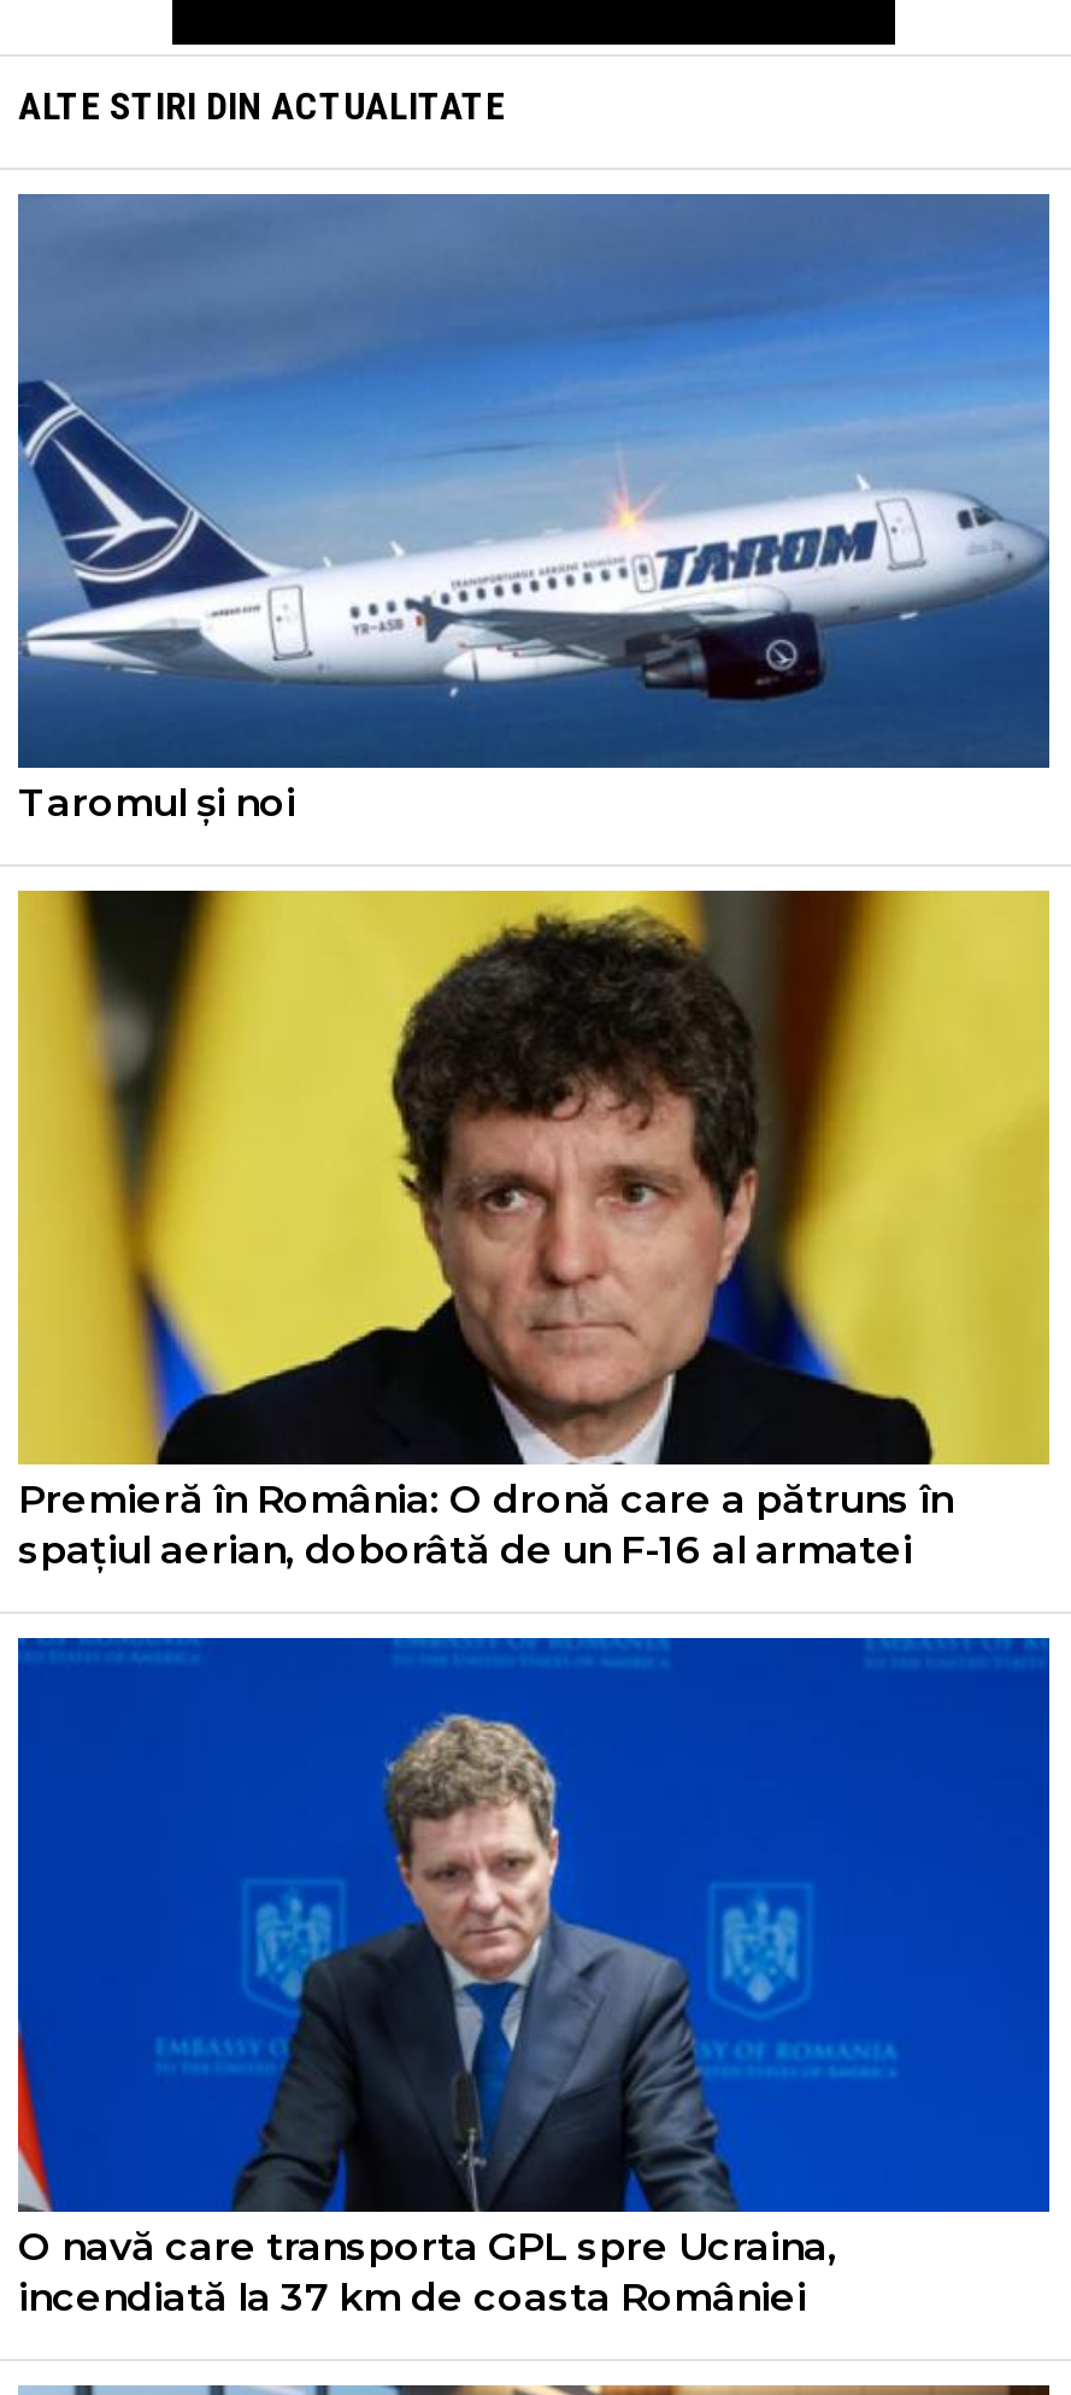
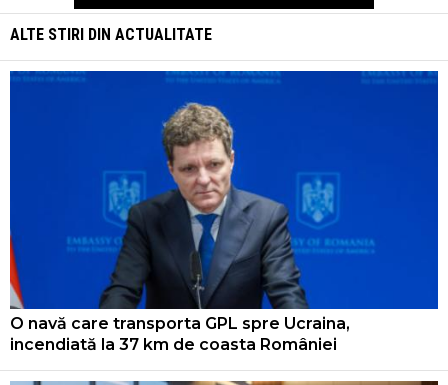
- [image]
- Taromul și noi

- [image]
- Premieră în România: O dronă care a pătruns în
- spațiul aerian, doborâtă de un F-16 al armatei
